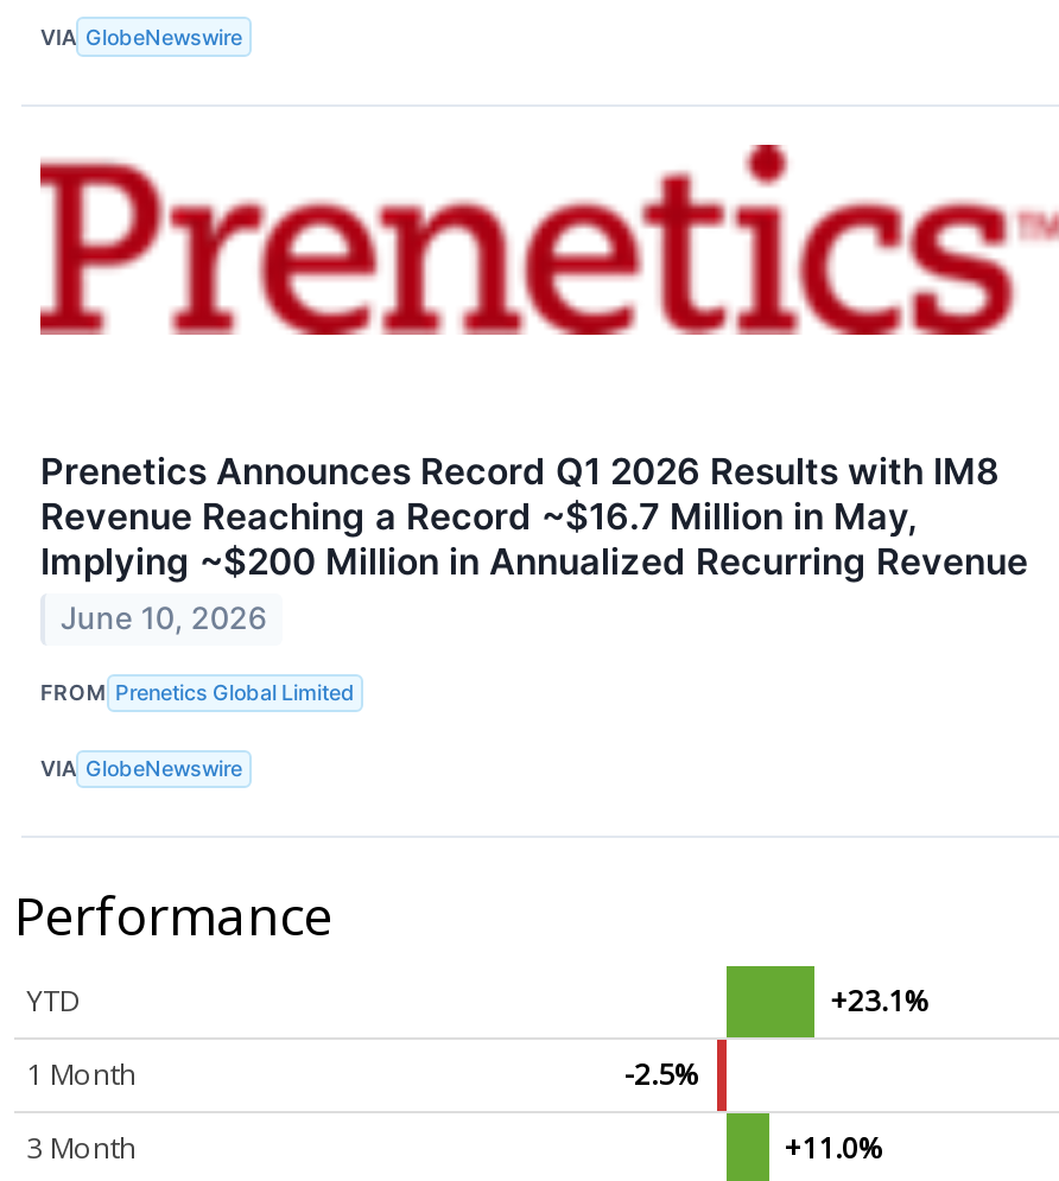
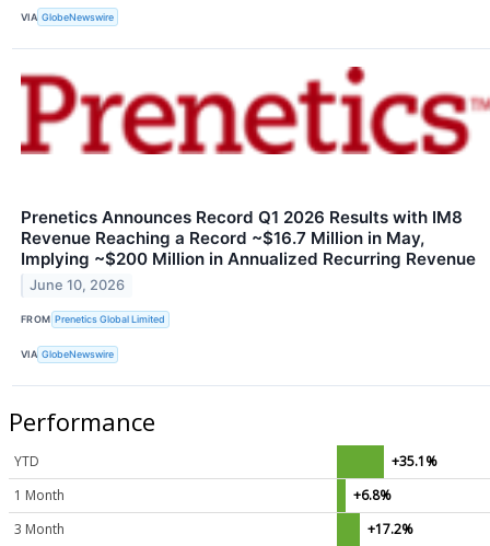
- +23.1%
+ +35.1%

- -2.5%
+ +6.8%

- +11.0%
+ +17.2%
